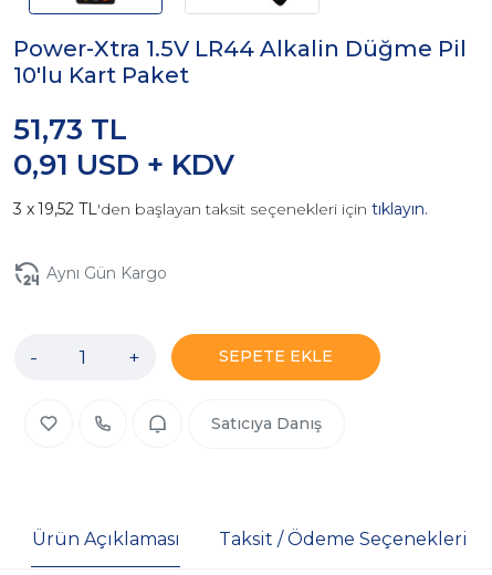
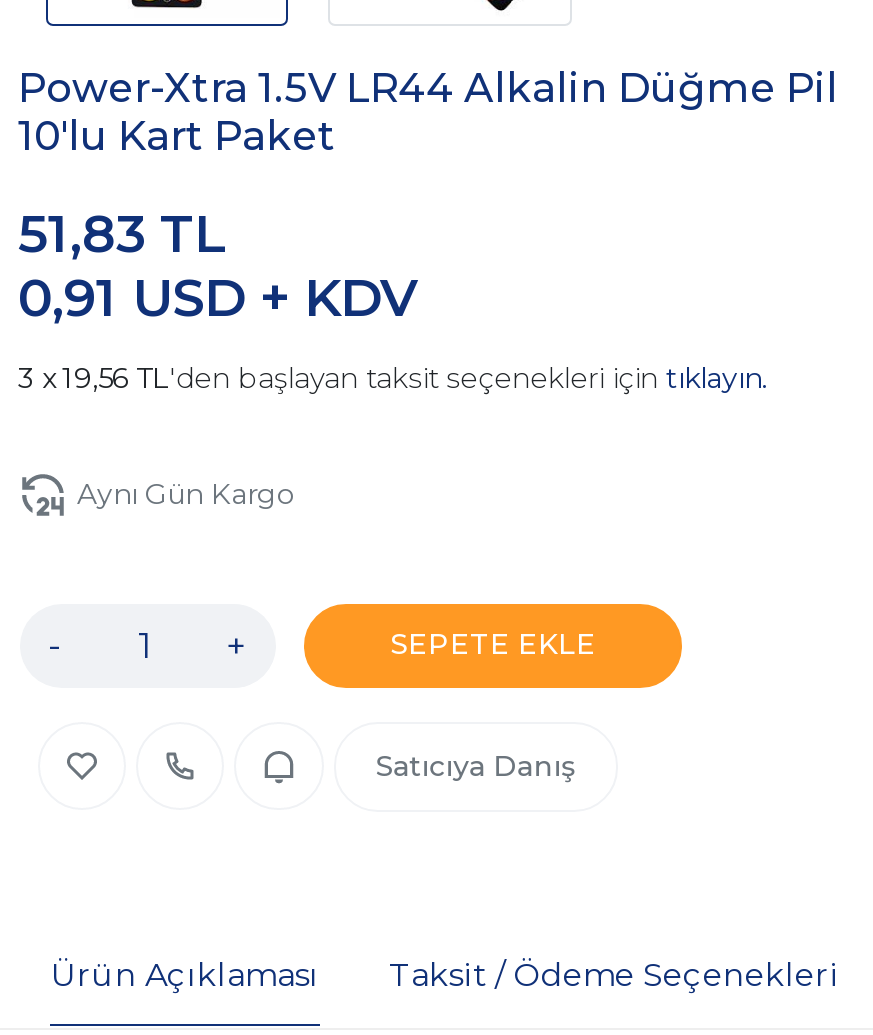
- 51,73 TL
+ 51,83 TL

- 19,52 TL'den başlayan taksit seçenekleri için tıklayın.
+ 19,56 TL'den başlayan taksit seçenekleri için tıklayın.
